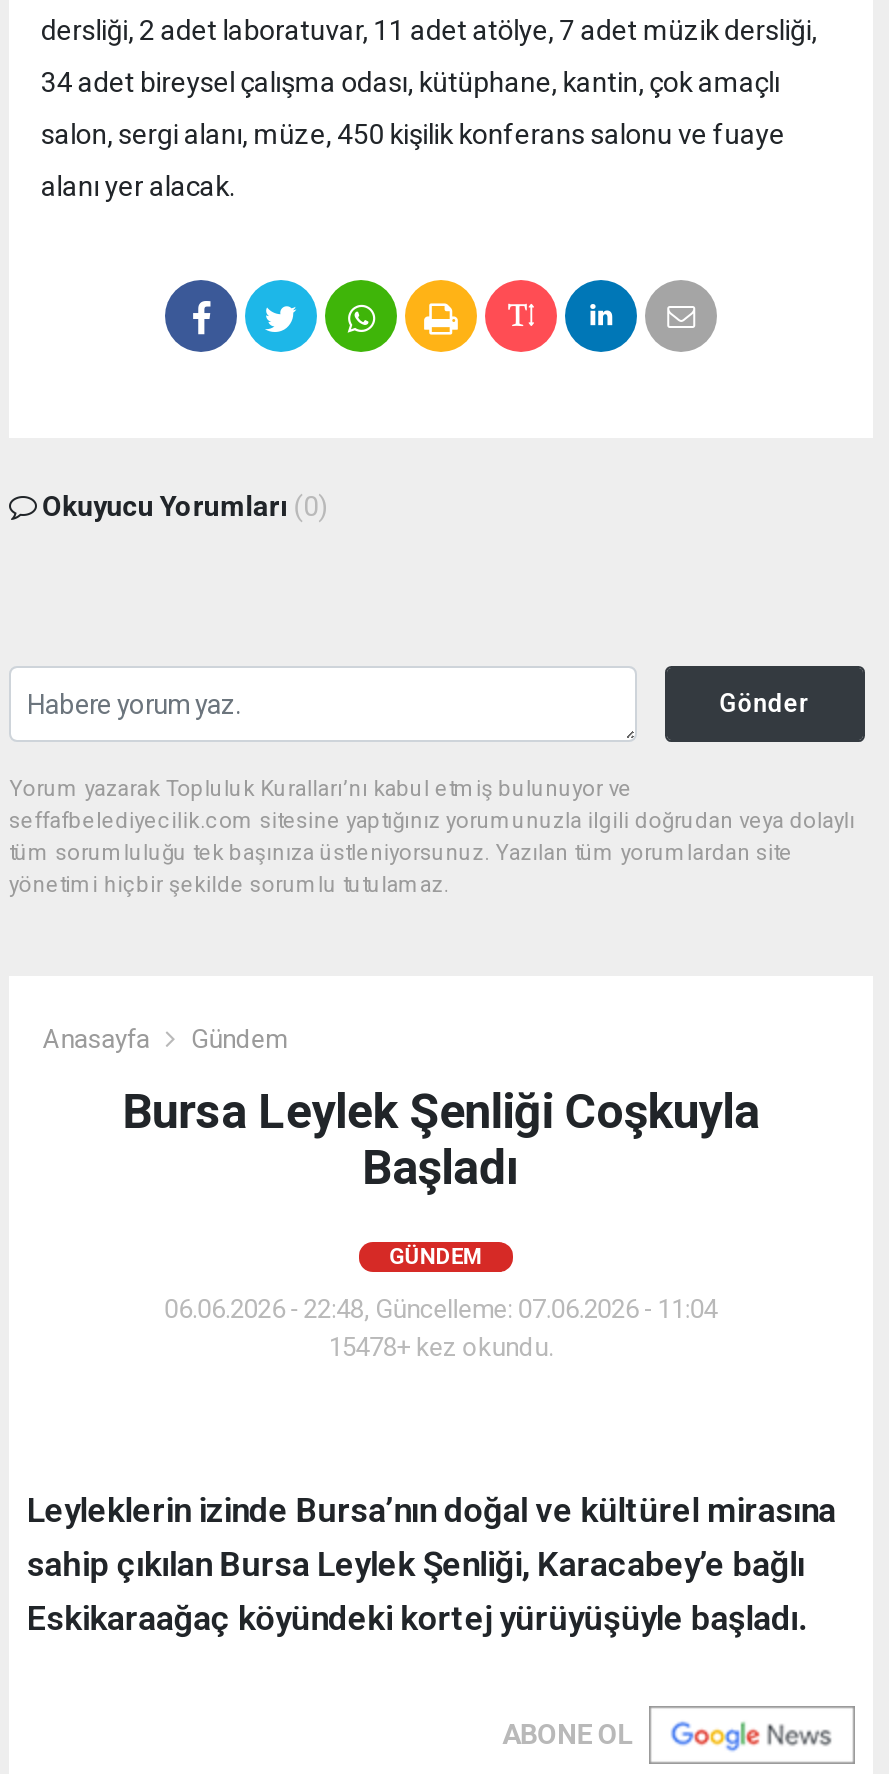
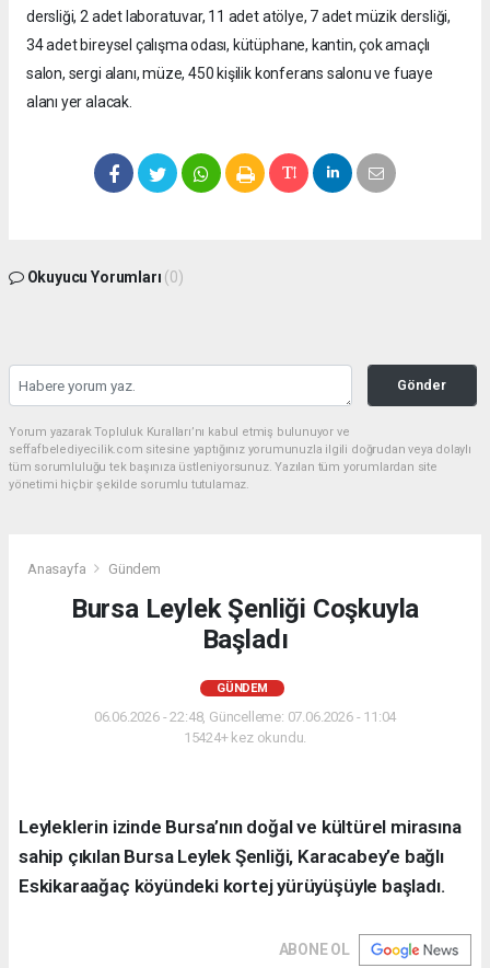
- 15478+ kez okundu.
+ 15424+ kez okundu.
